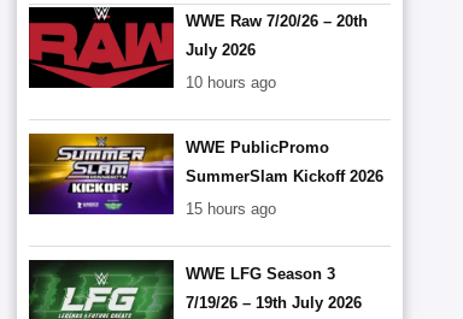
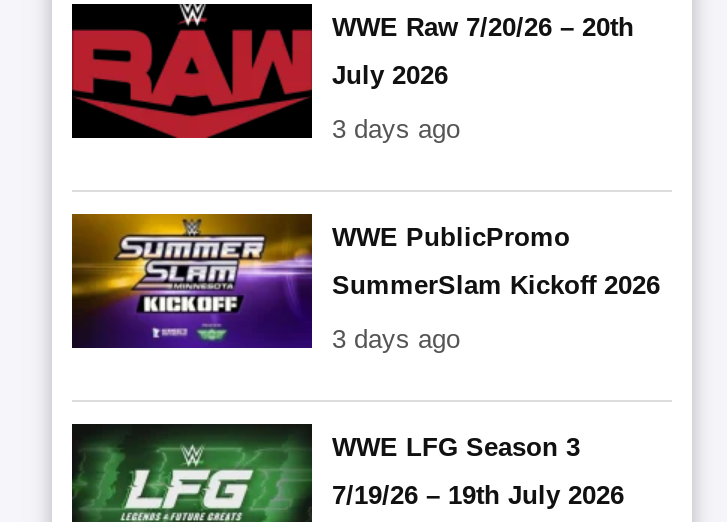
- 10 hours ago
+ 3 days ago

- 15 hours ago
+ 3 days ago
